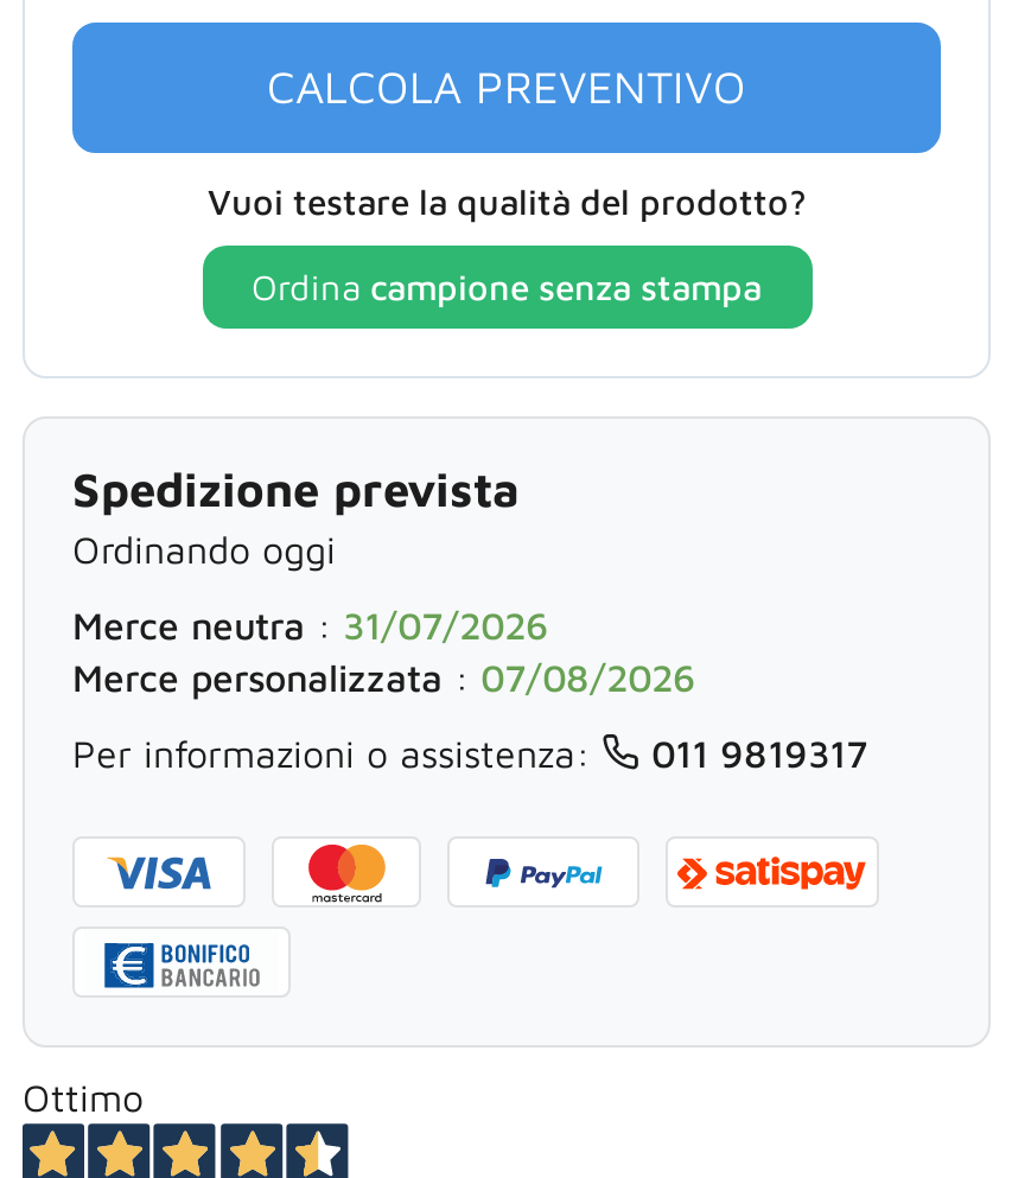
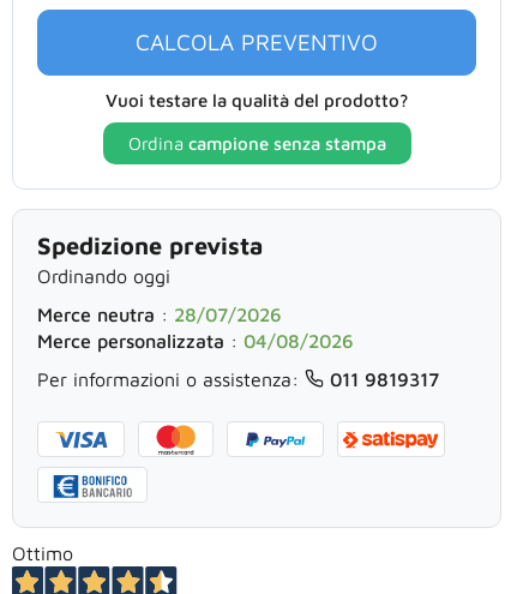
- Merce neutra: 31/07/2026
+ Merce neutra: 28/07/2026

- Merce personalizzata: 07/08/2026
+ Merce personalizzata: 04/08/2026
